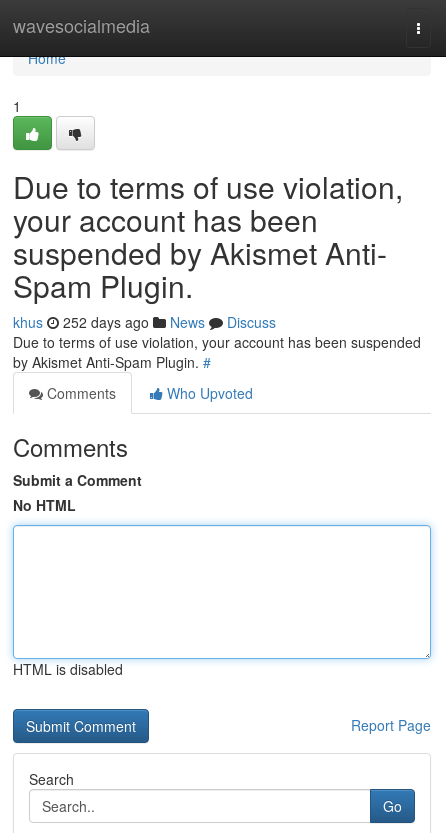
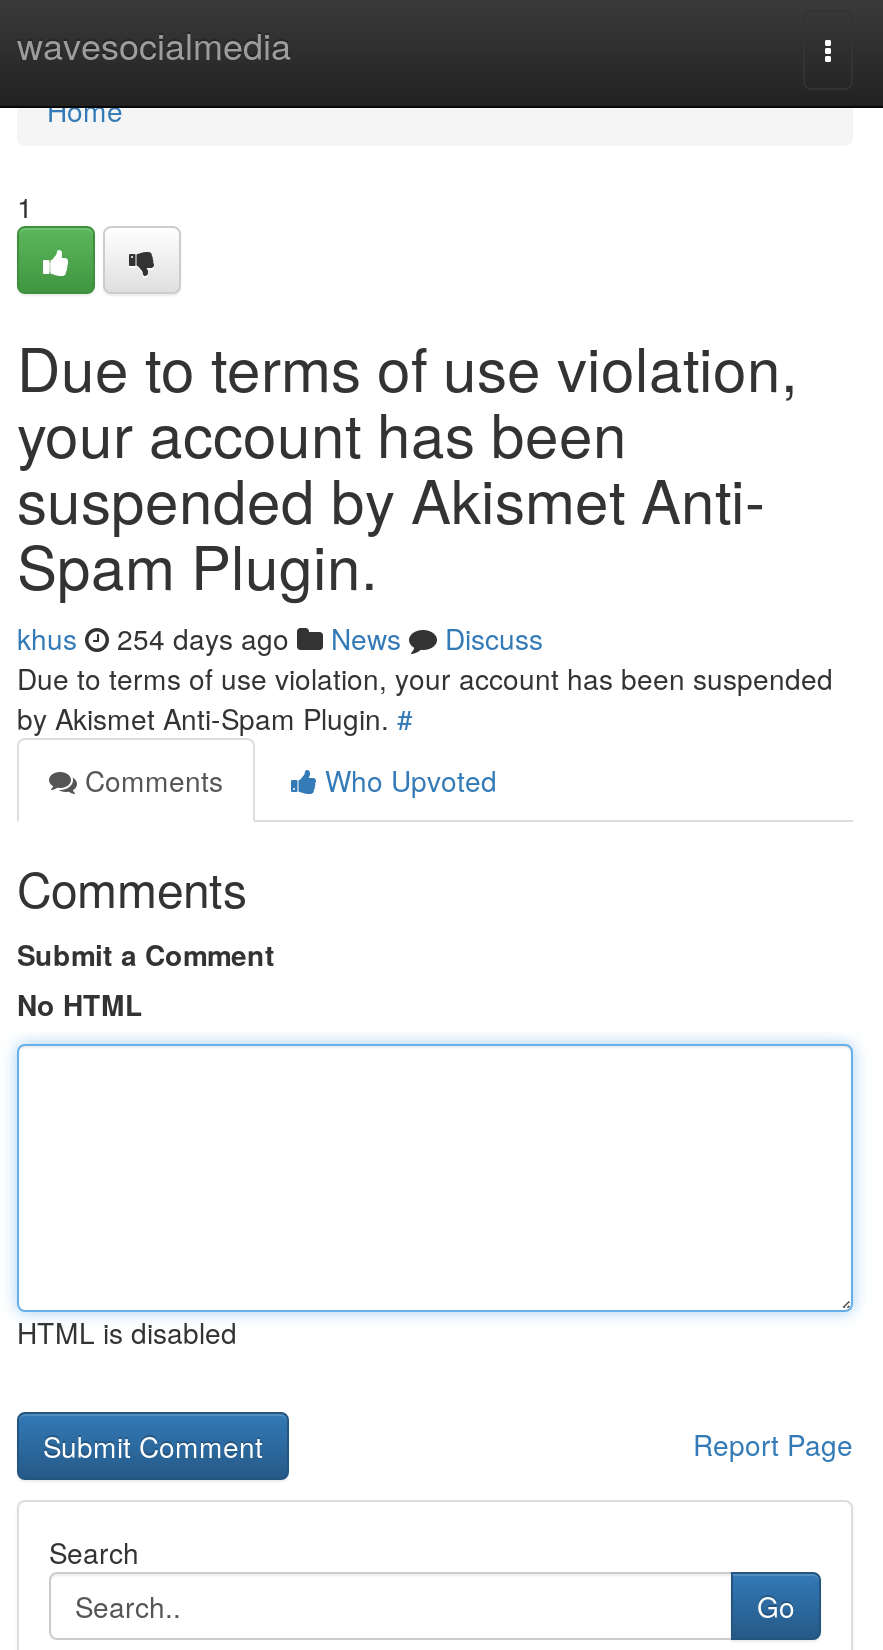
- khus 252 days ago News Discuss
+ khus 254 days ago News Discuss
